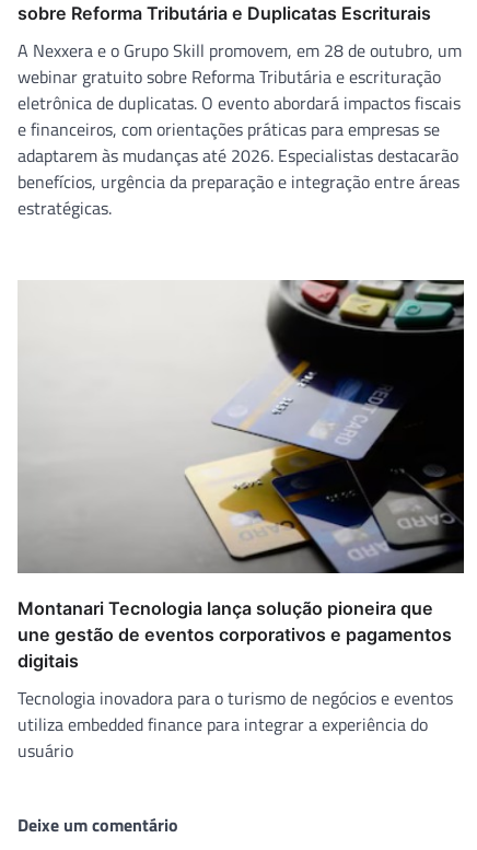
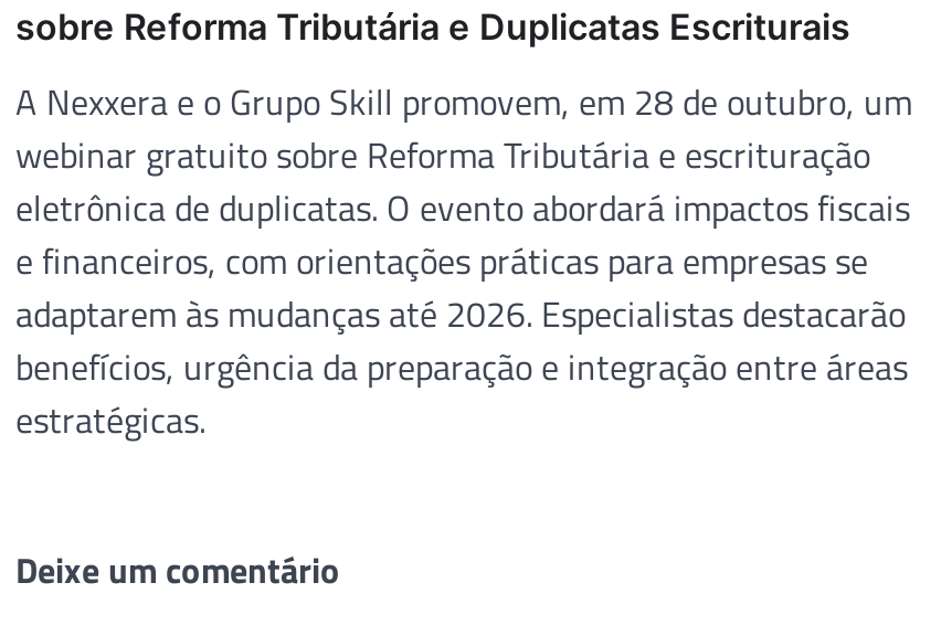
- [image]
- Montanari Tecnologia lança solução pioneira que
- une gestão de eventos corporativos e pagamentos
- digitais
- Tecnologia inovadora para o turismo de negócios e eventos
- utiliza embedded finance para integrar a experiência do
- usuário
